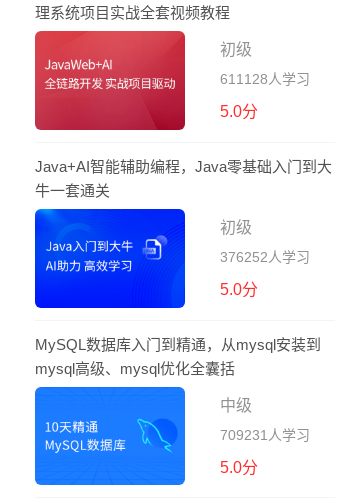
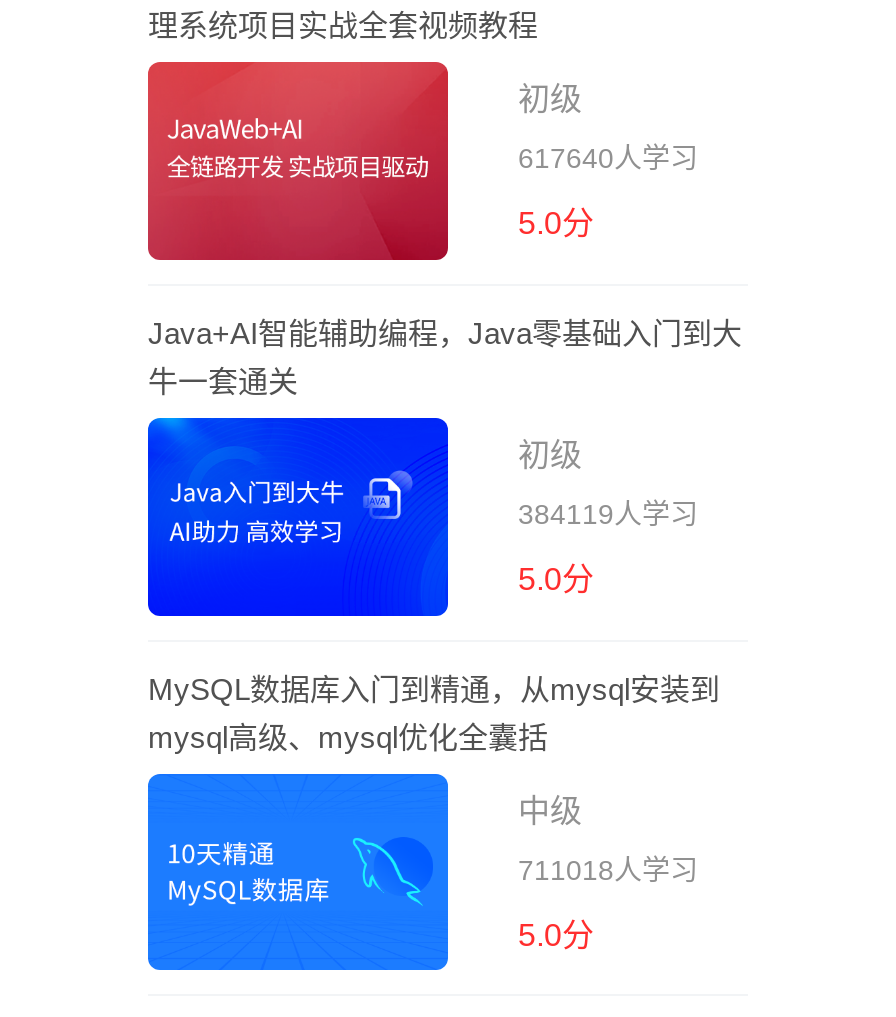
- 611128人学习
+ 617640人学习

- 376252人学习
+ 384119人学习

- 709231人学习
+ 711018人学习
